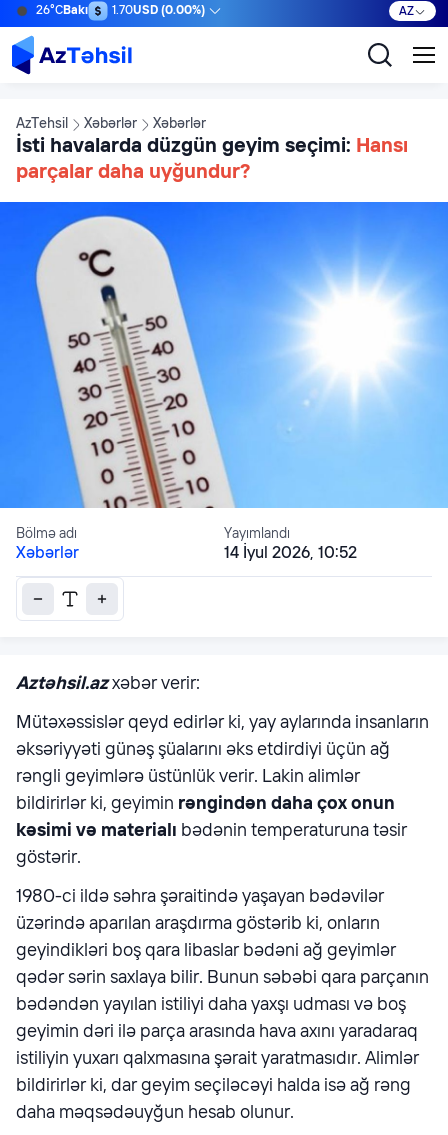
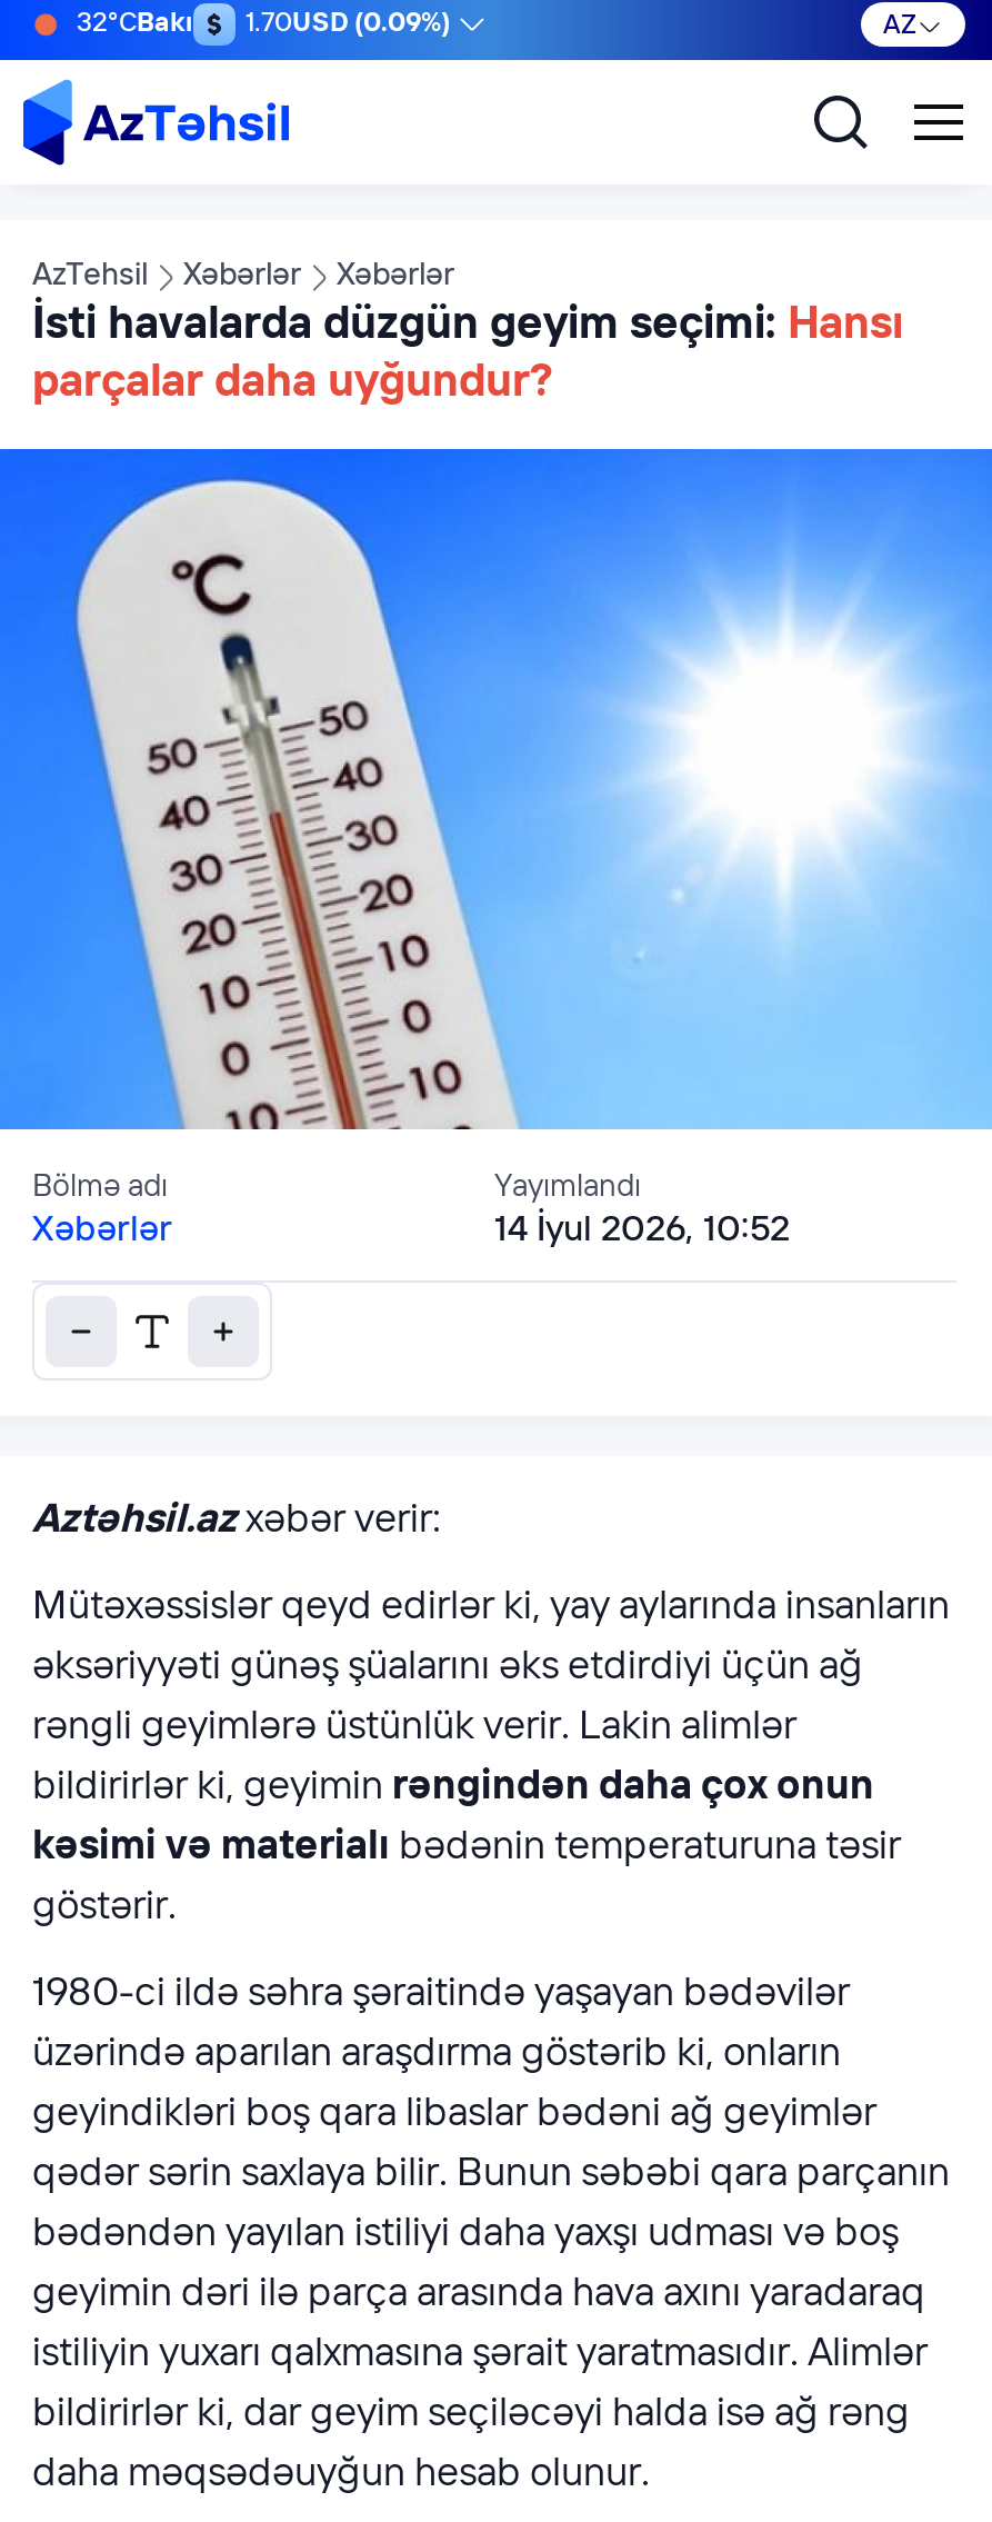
- 26°CBakı
+ 32°CBakı

- 1.70USD (0.00%)
+ 1.70USD (0.09%)
